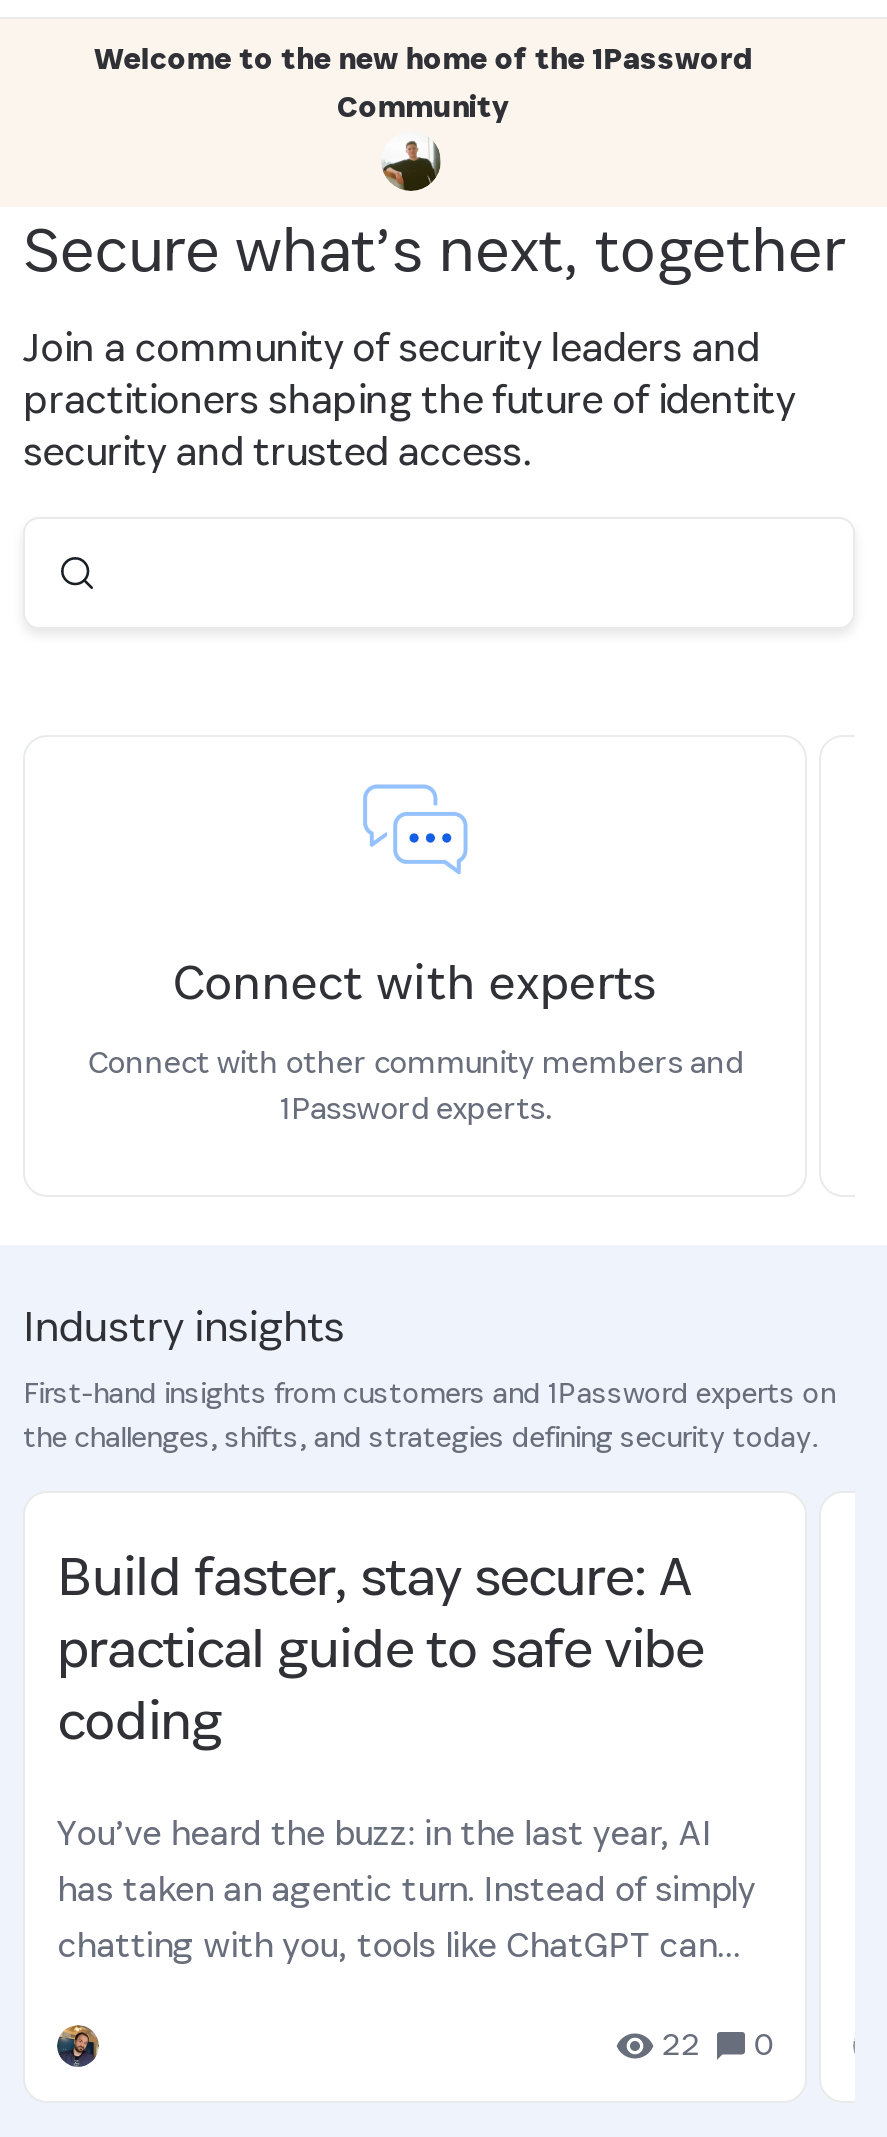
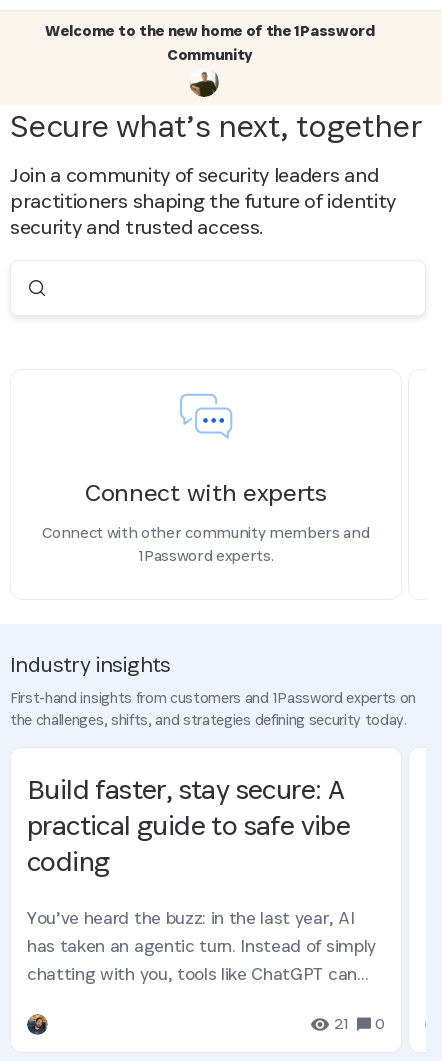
- 22
+ 21
